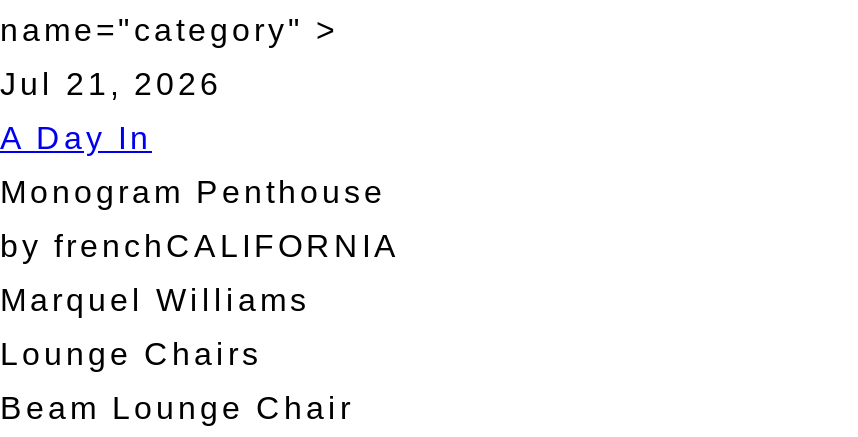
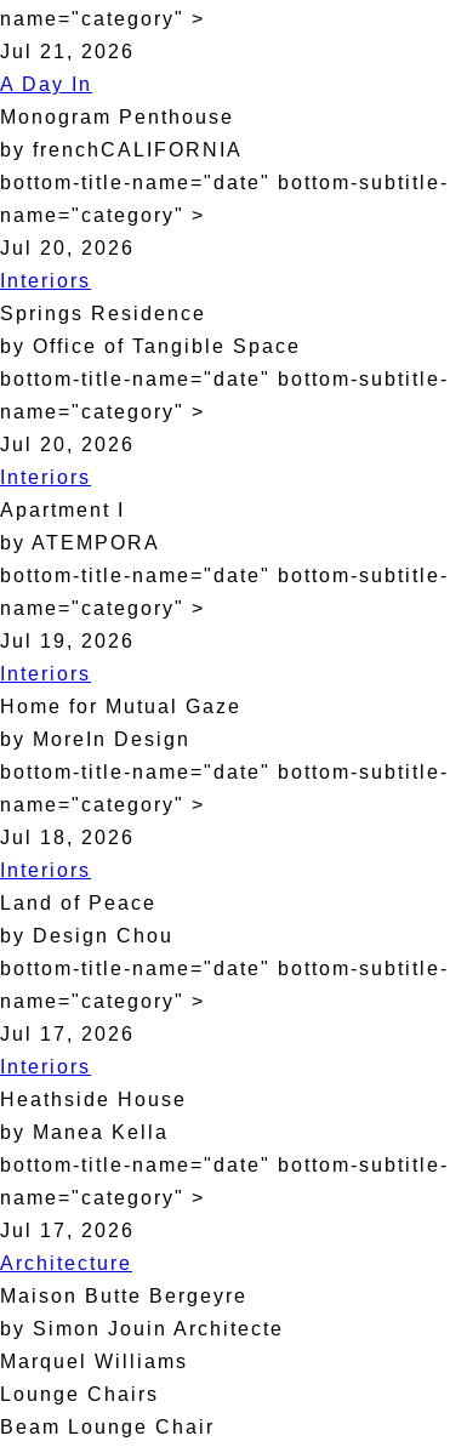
+ bottom-title-name="date" bottom-subtitle-
+ name="category" >
+ Jul 20, 2026
+ Interiors
+ Springs Residence
+ by Office of Tangible Space
+ bottom-title-name="date" bottom-subtitle-
+ name="category" >
+ Jul 20, 2026
+ Interiors
+ Apartment I
+ by ATEMPORA
+ bottom-title-name="date" bottom-subtitle-
+ name="category" >
+ Jul 19, 2026
+ Interiors
+ Home for Mutual Gaze
+ by MoreIn Design
+ bottom-title-name="date" bottom-subtitle-
+ name="category" >
+ Jul 18, 2026
+ Interiors
+ Land of Peace
+ by Design Chou
+ bottom-title-name="date" bottom-subtitle-
+ name="category" >
+ Jul 17, 2026
+ Interiors
+ Heathside House
+ by Manea Kella
+ bottom-title-name="date" bottom-subtitle-
+ name="category" >
+ Jul 17, 2026
+ Architecture
+ Maison Butte Bergeyre
+ by Simon Jouin Architecte
